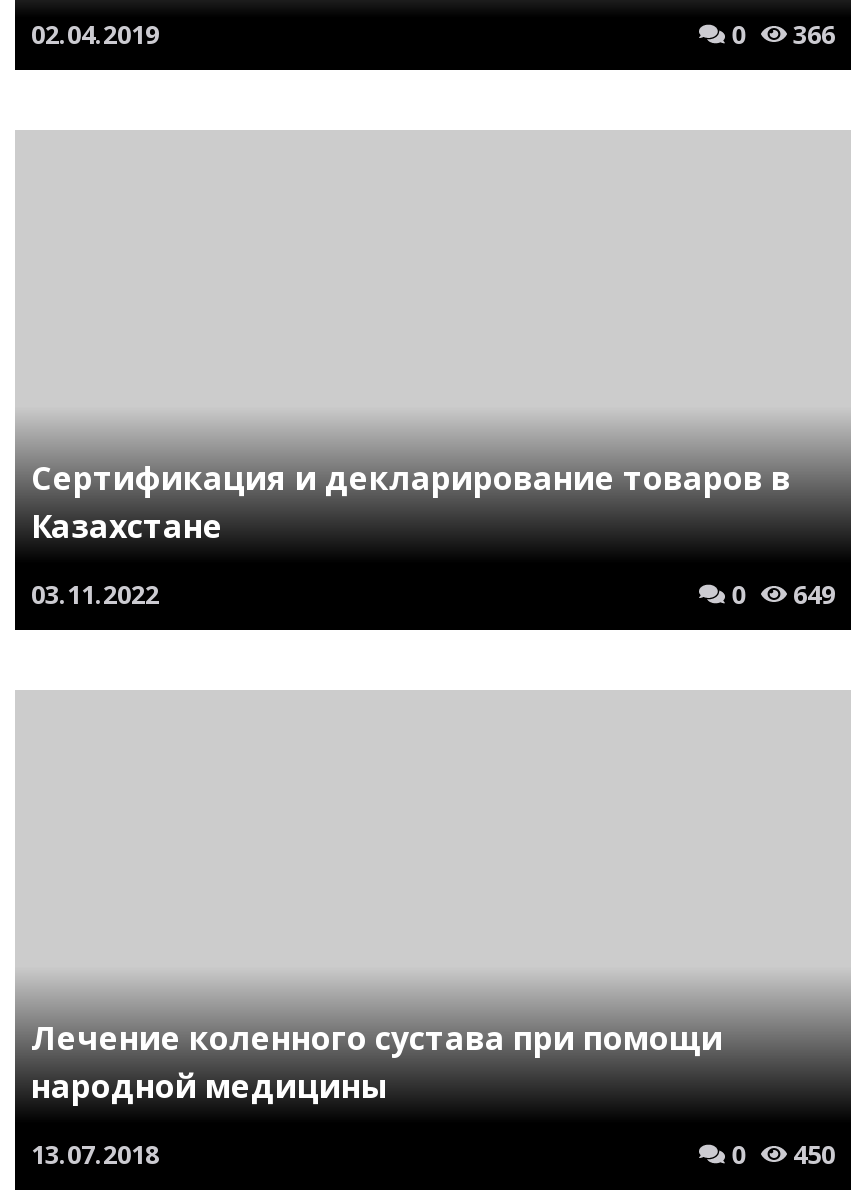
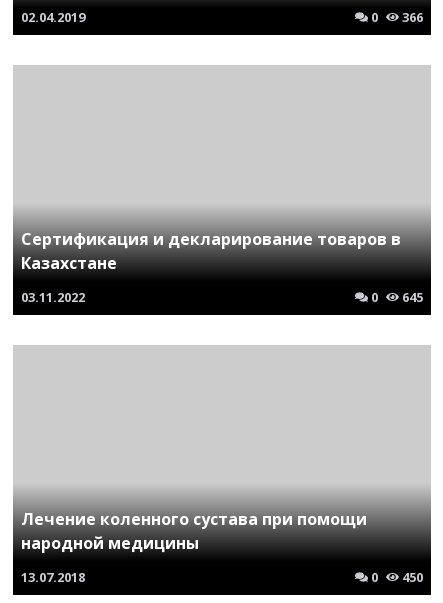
- 0 649
+ 0 645
